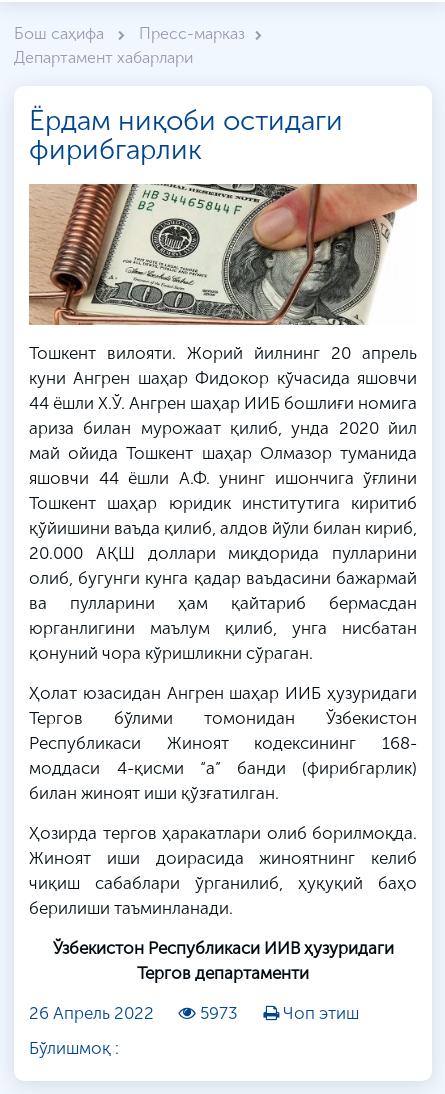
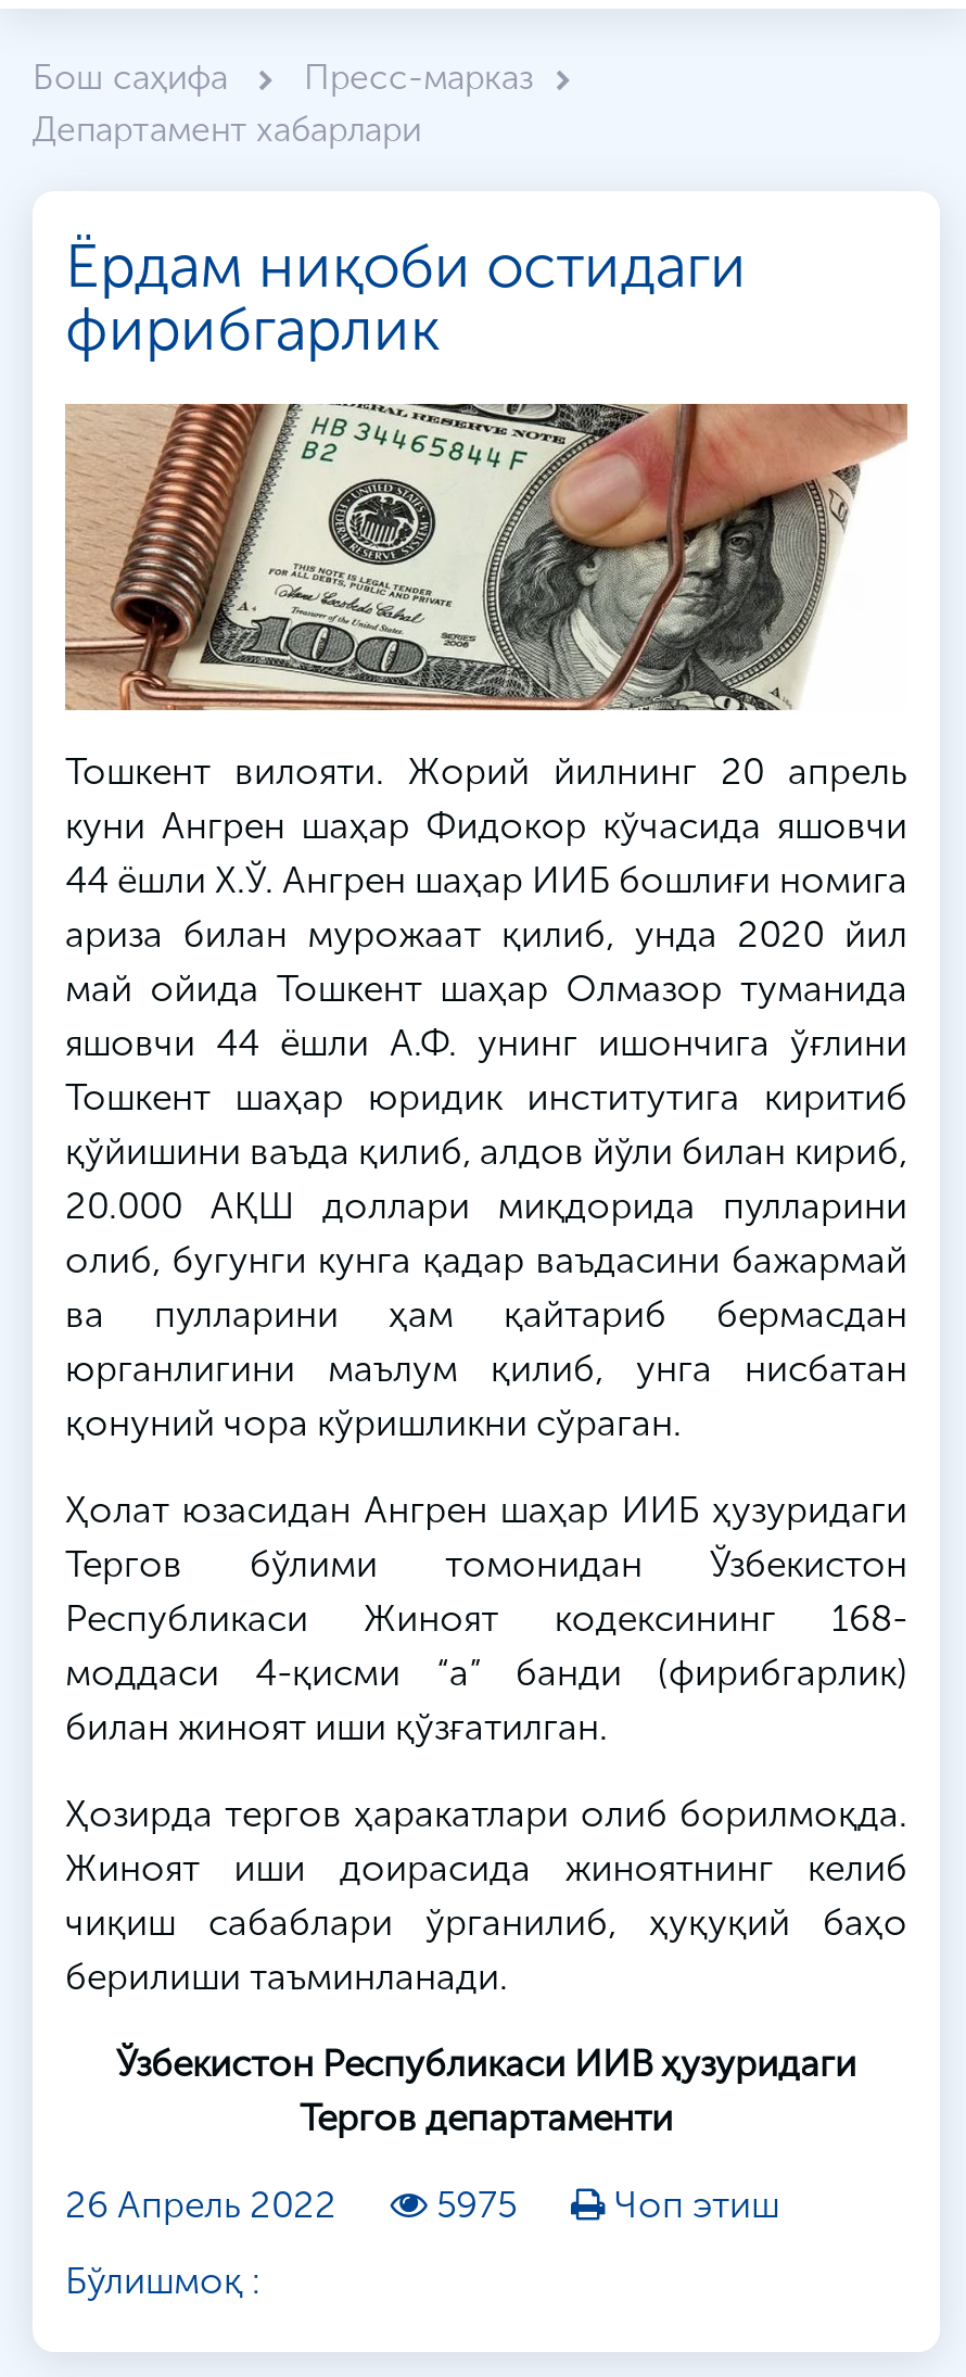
- 5973
+ 5975
